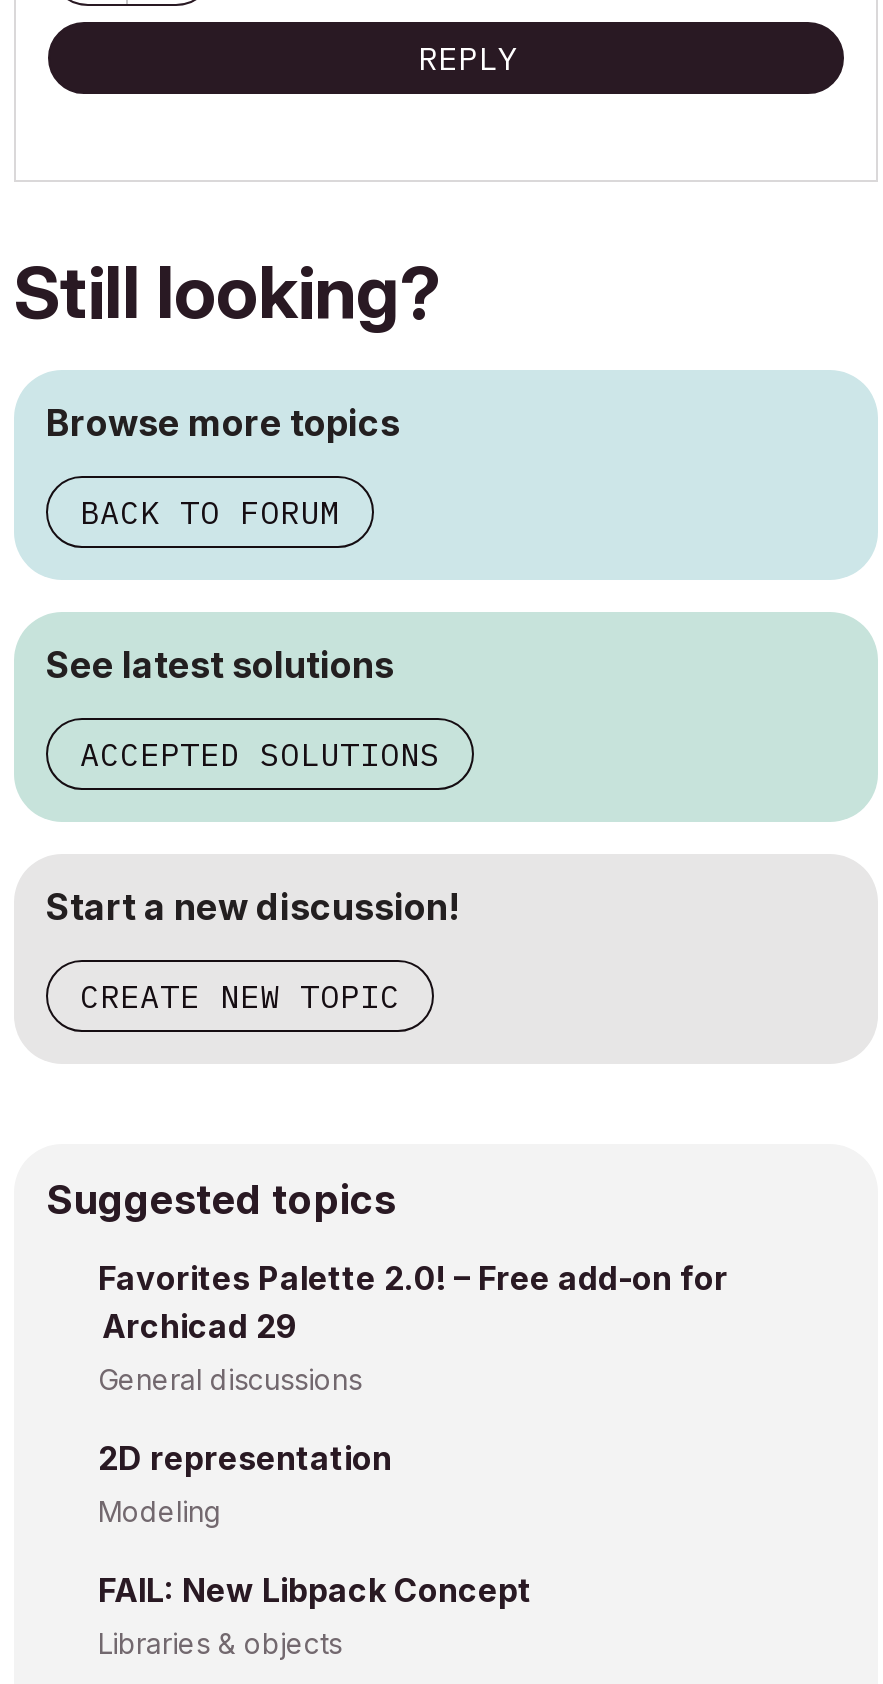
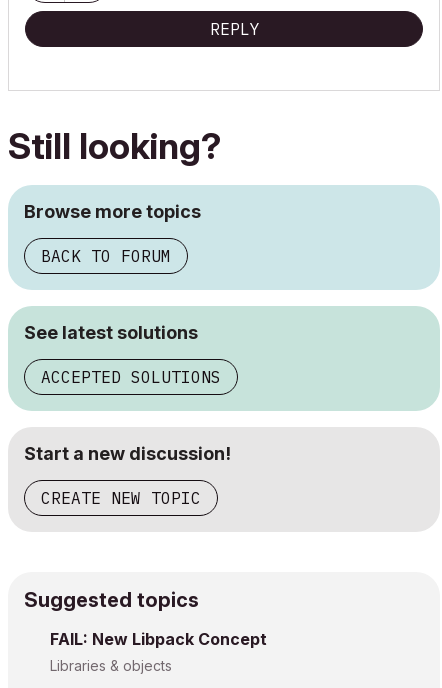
- Favorites Palette 2.0! – Free add-on for
- Archicad 29
- General discussions
- 2D representation
- Modeling
